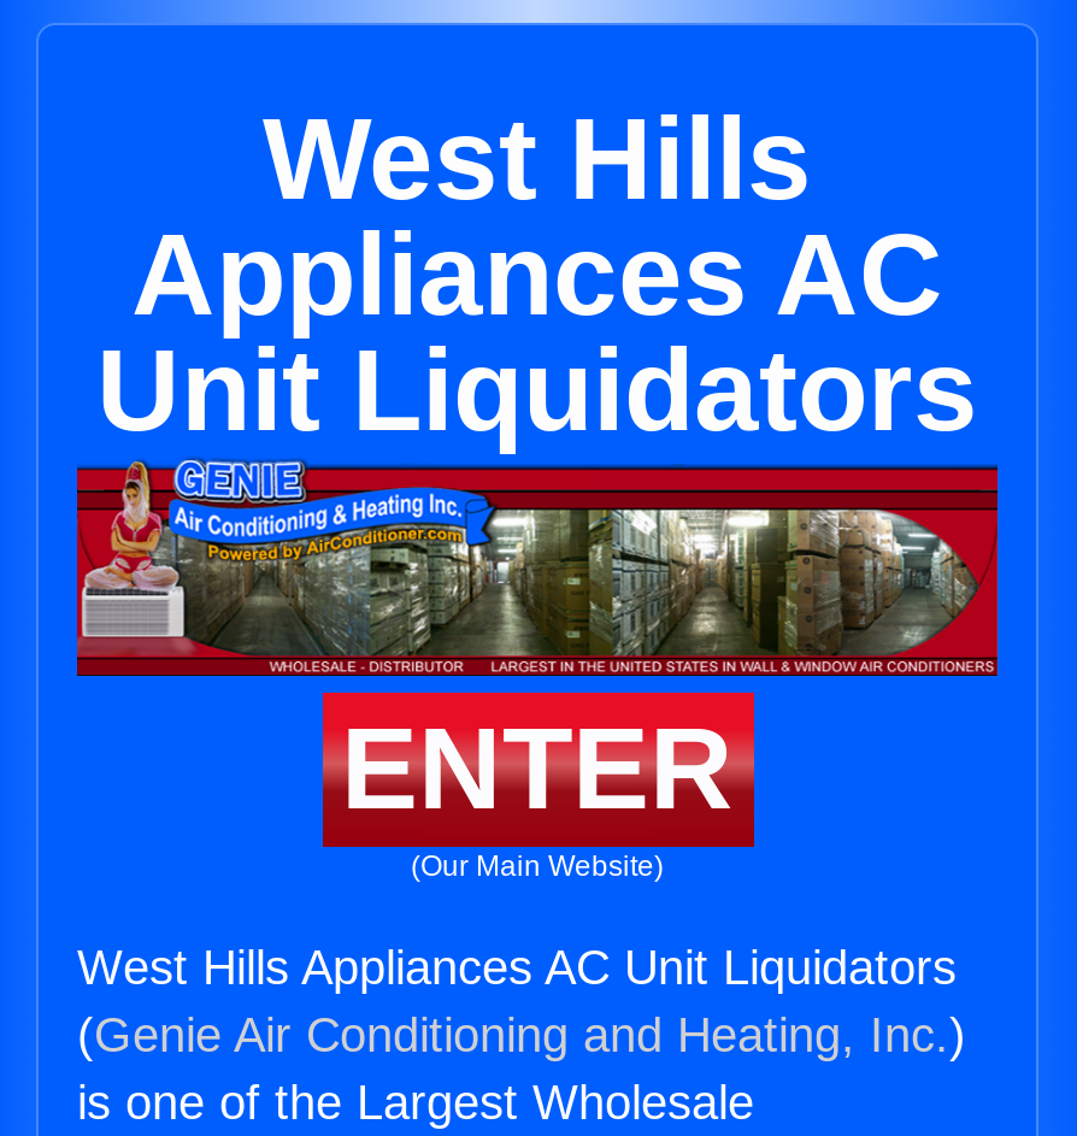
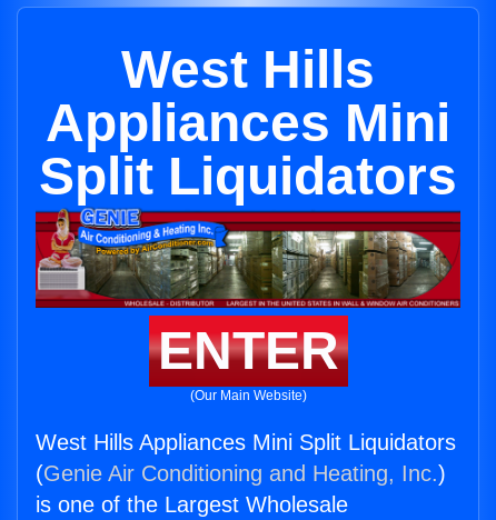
- Appliances AC
+ Appliances Mini

- Unit Liquidators
+ Split Liquidators

- West Hills Appliances AC Unit Liquidators
+ West Hills Appliances Mini Split Liquidators
